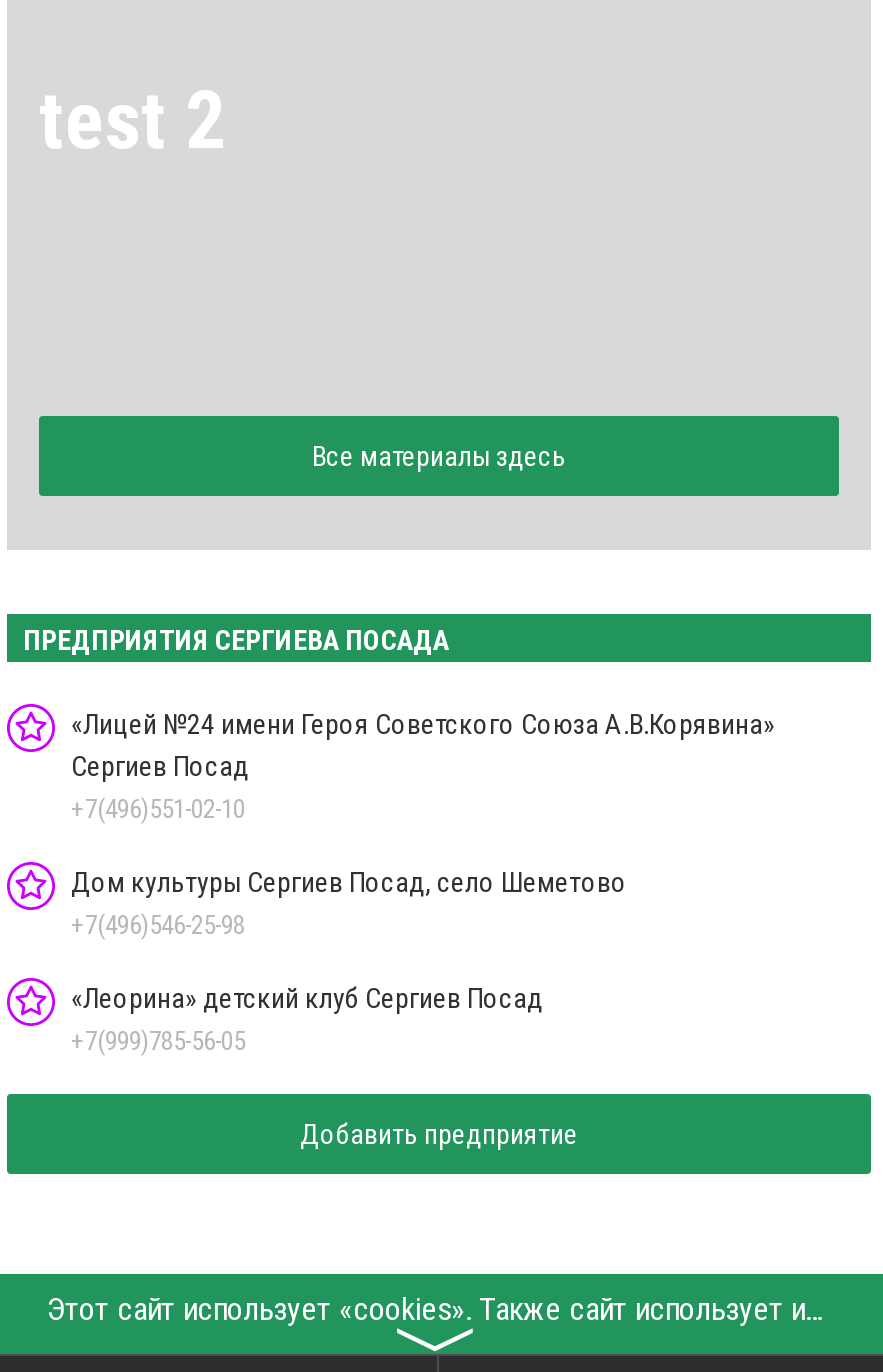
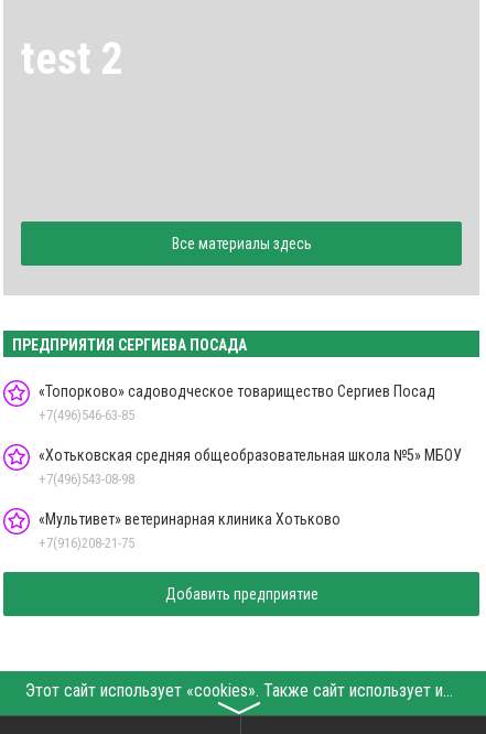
- «Лицей №24 имени Героя Советского Союза А.В.Корявина»
- Сергиев Посад
- +7(496)551-02-10
+ «Топорково» садоводческое товарищество Сергиев Посад
+ +7(496)546-63-85

- Дом культуры Сергиев Посад, село Шеметово
- +7(496)546-25-98
+ «Хотьковская средняя общеобразовательная школа №5» МБОУ
+ +7(496)543-08-98

- «Леорина» детский клуб Сергиев Посад
- +7(999)785-56-05
+ «Мультивет» ветеринарная клиника Хотьково
+ +7(916)208-21-75
